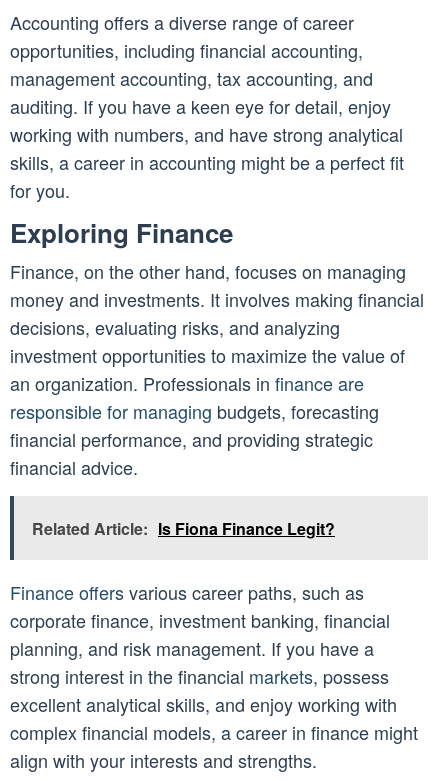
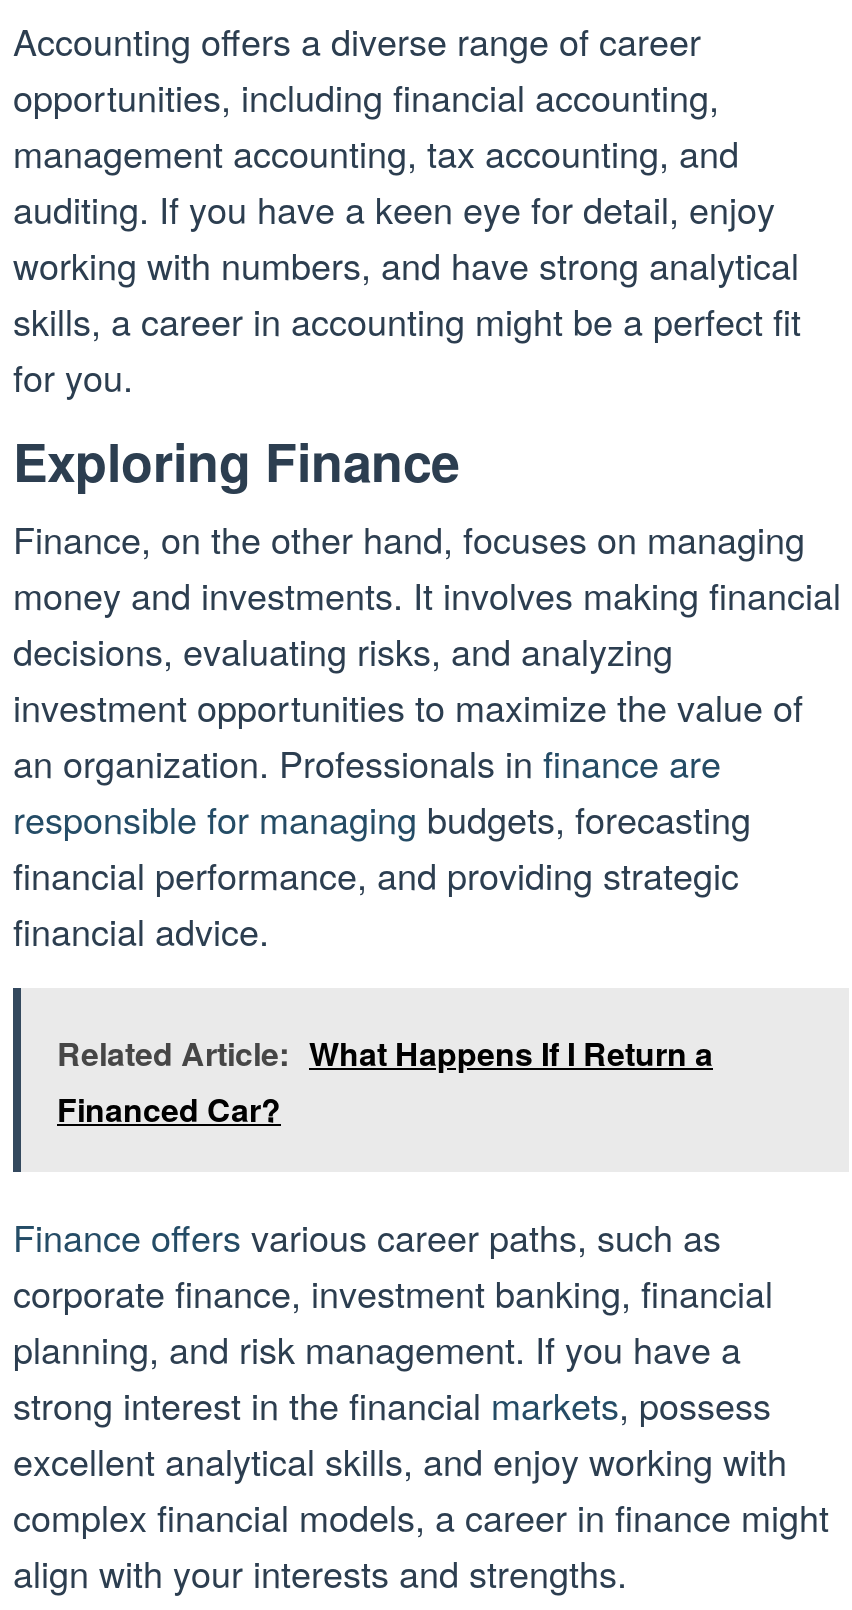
- Related Article: Is Fiona Finance Legit?
+ Related Article: What Happens If I Return a
+ Financed Car?
